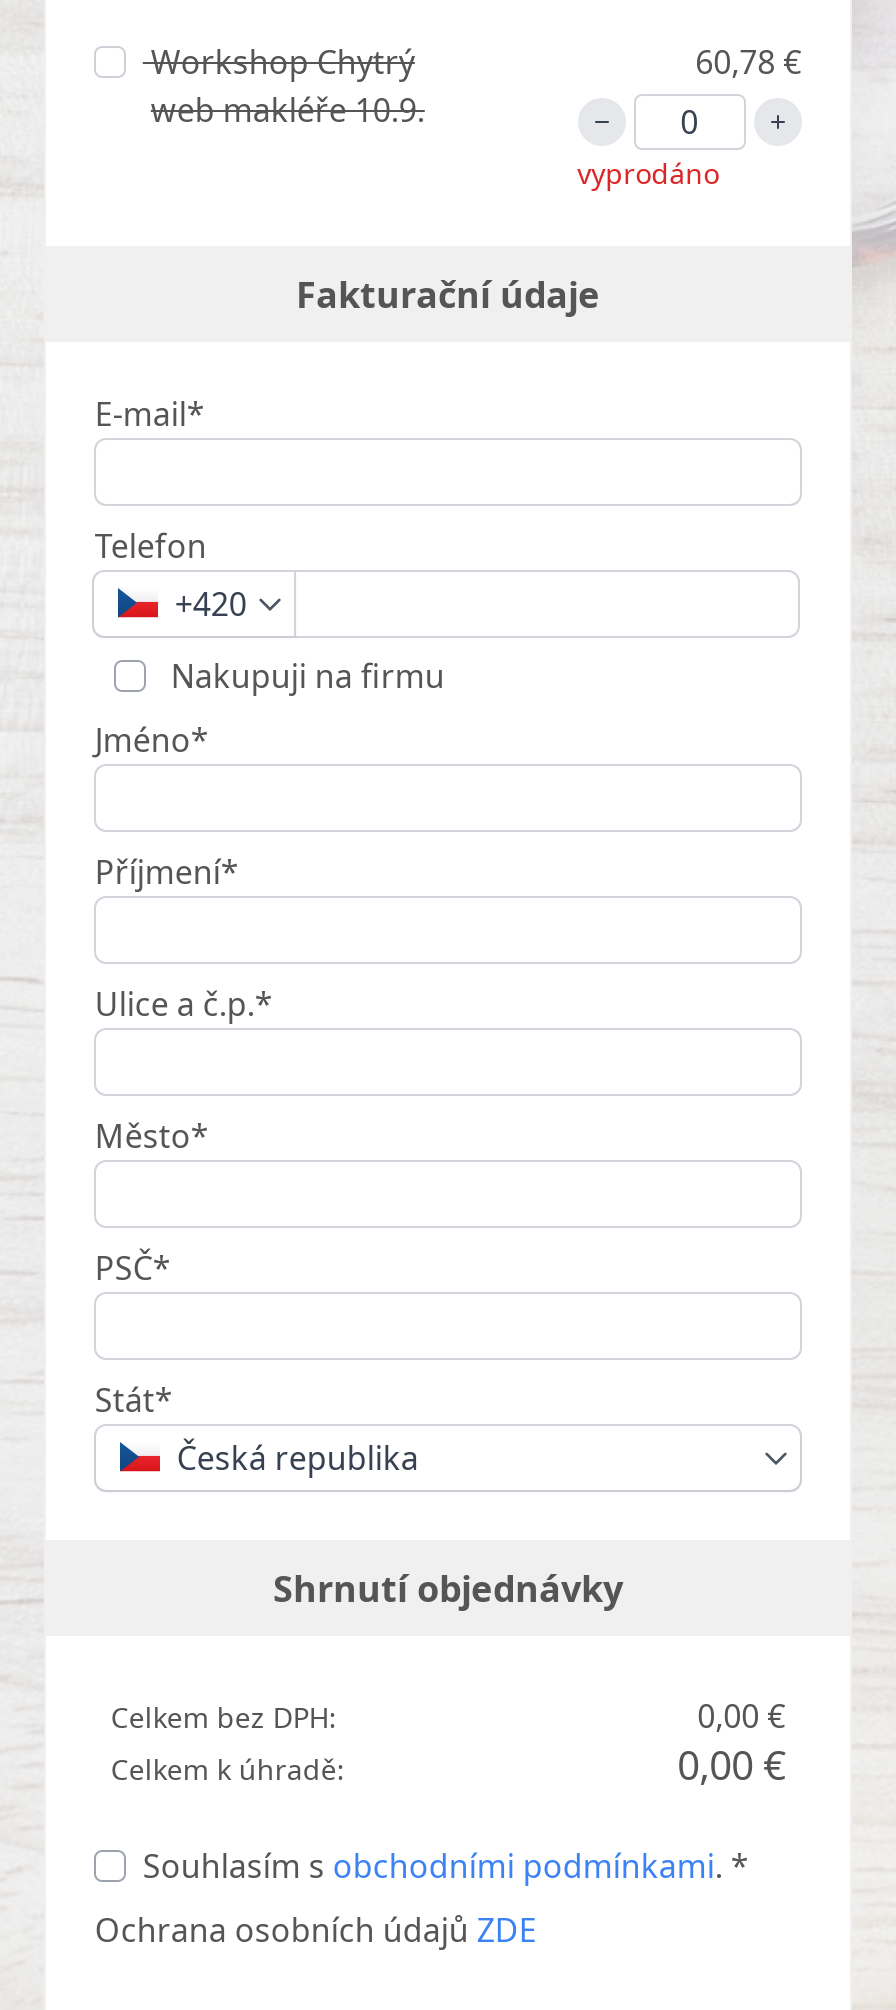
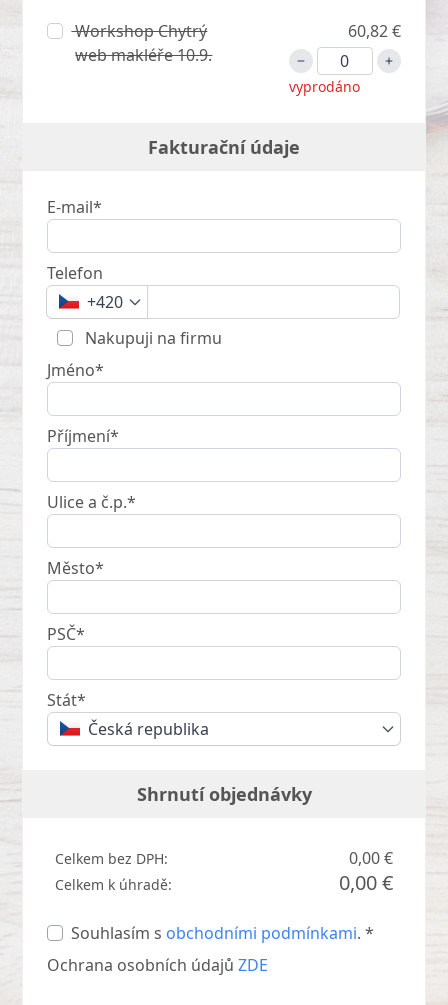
- 60,78 €
+ 60,82 €
